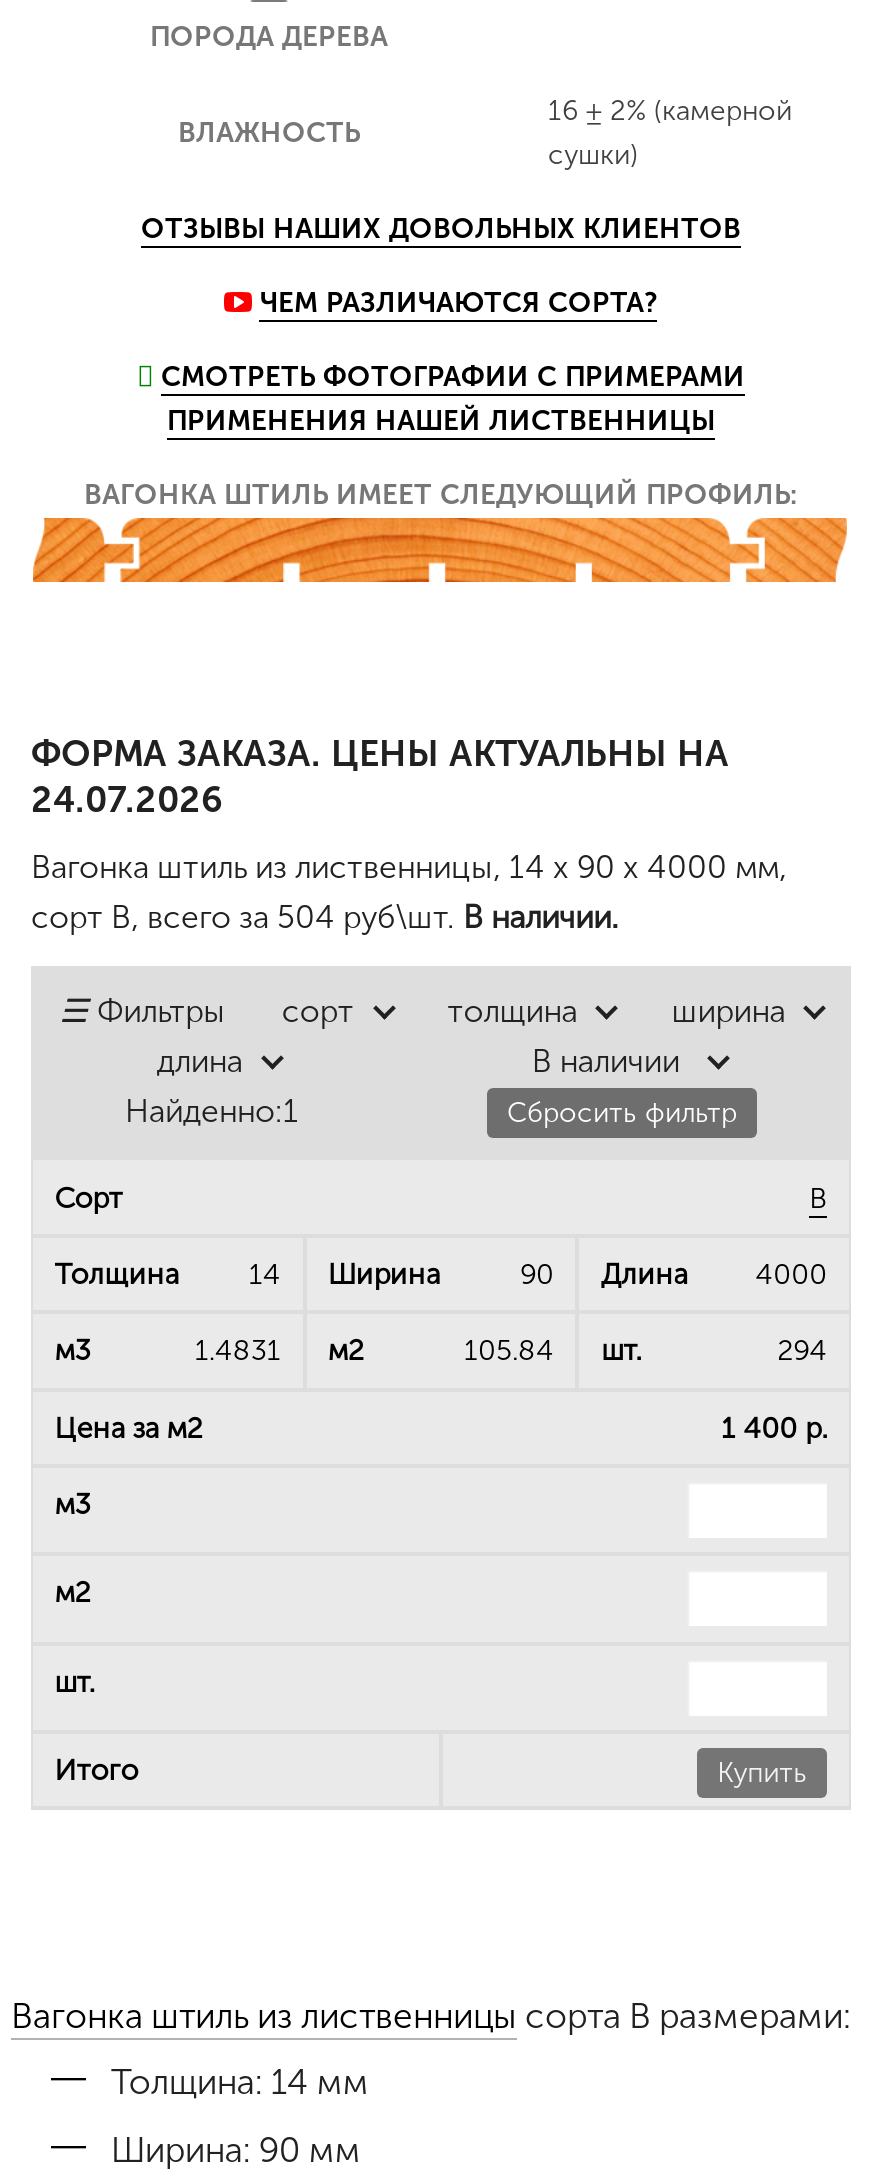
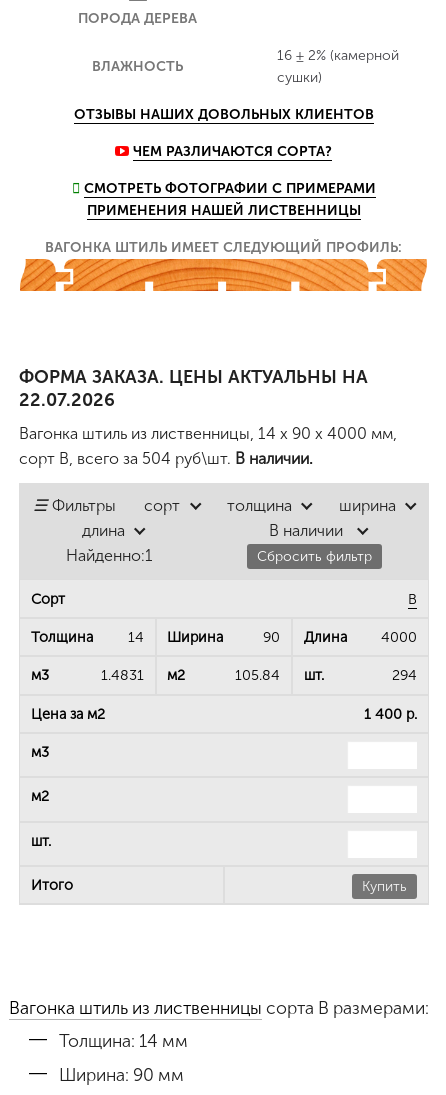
- 24.07.2026
+ 22.07.2026
